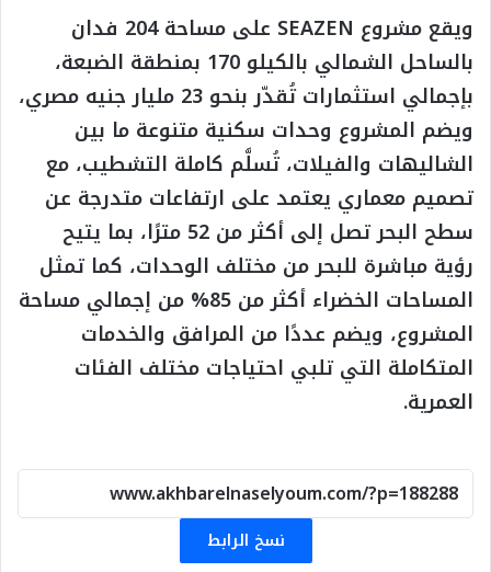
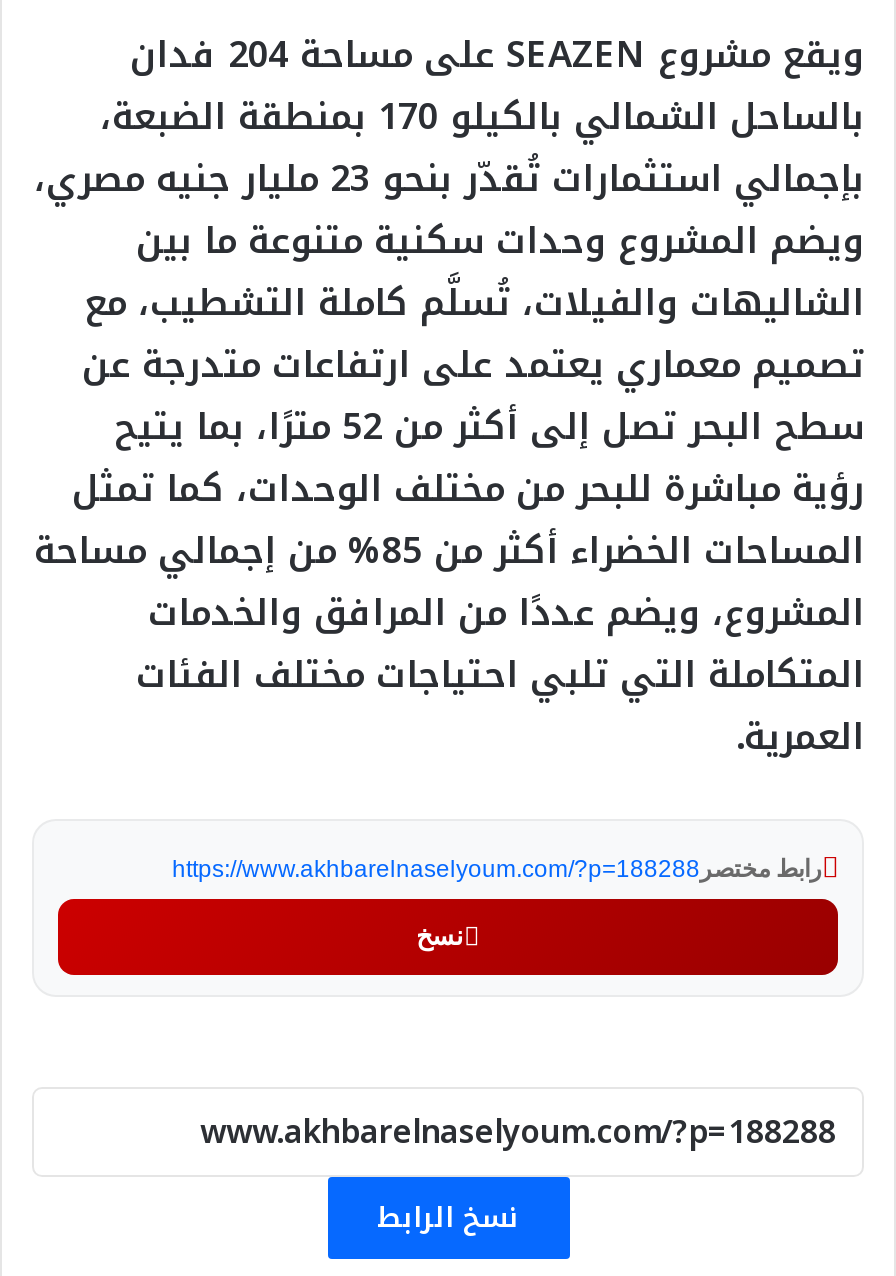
+ رابط مختصر https://www.akhbarelnaselyoum.com/?p=188288
+ نسخ
